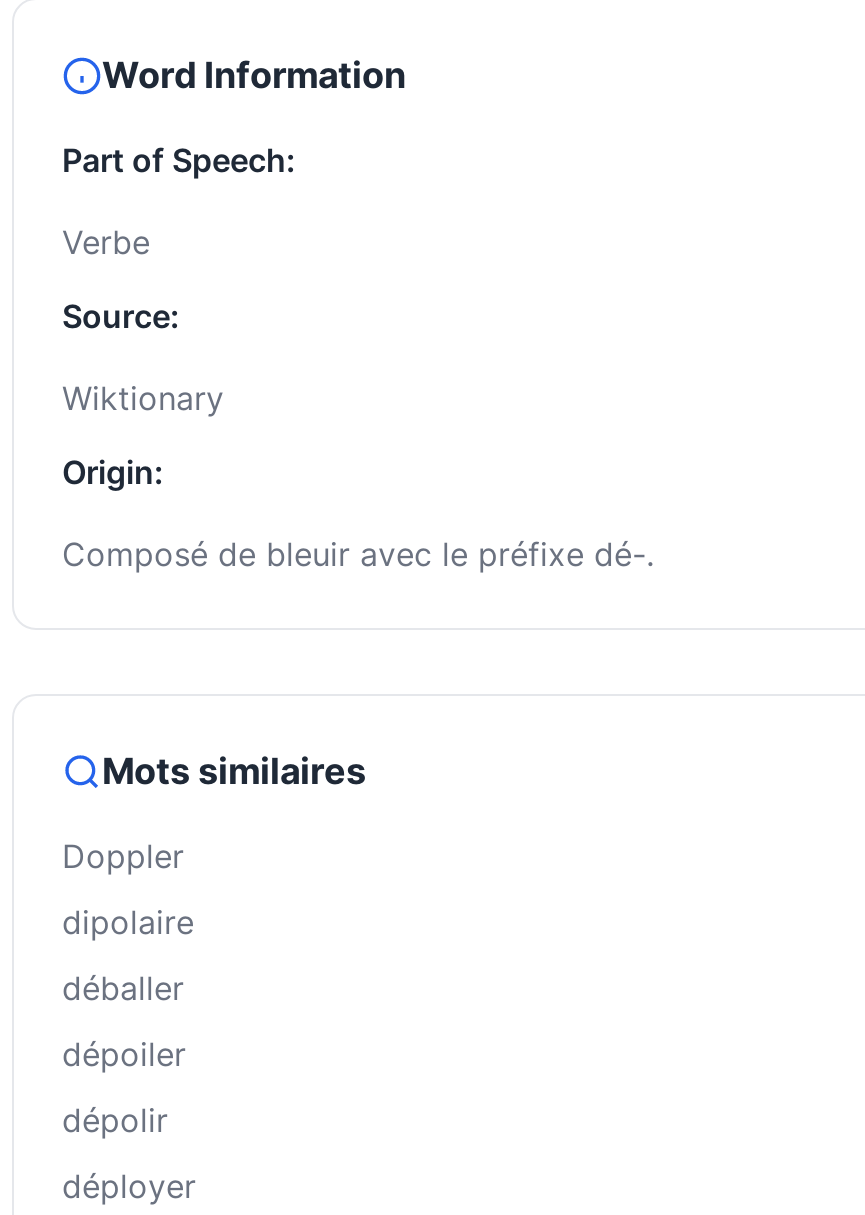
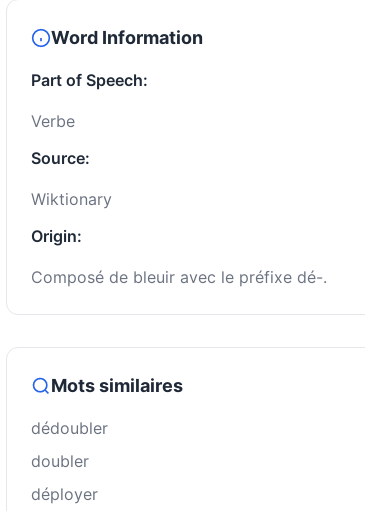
- Doppler
- dipolaire
- déballer
- dépoiler
- dépolir
+ dédoubler
+ doubler
